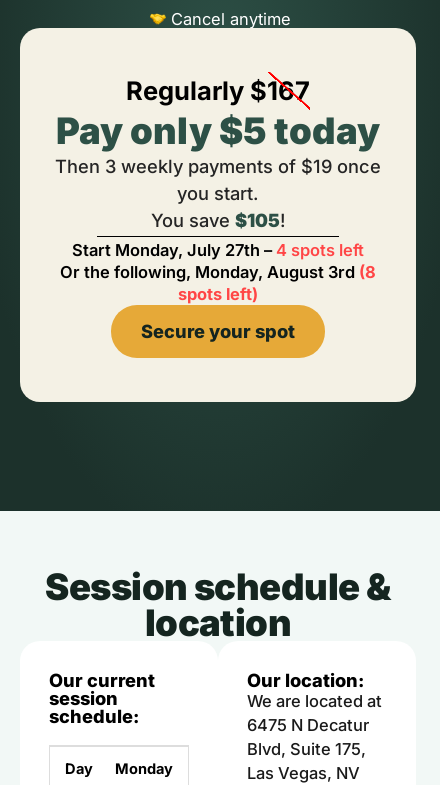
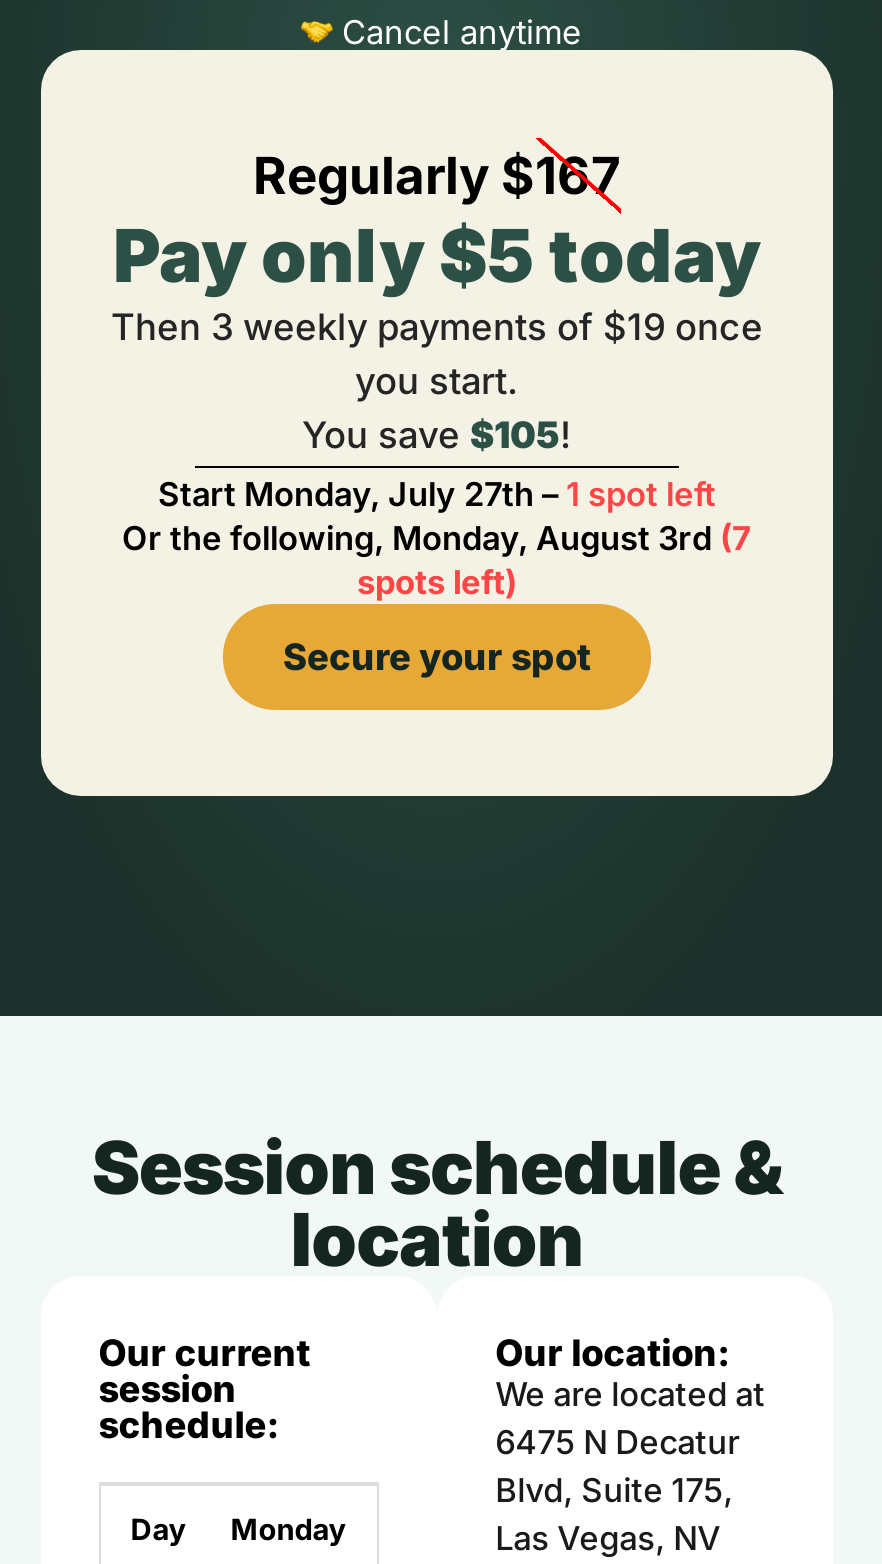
- Start Monday, July 27th – 4 spots left
+ Start Monday, July 27th – 1 spot left

- Or the following, Monday, August 3rd (8
+ Or the following, Monday, August 3rd (7
